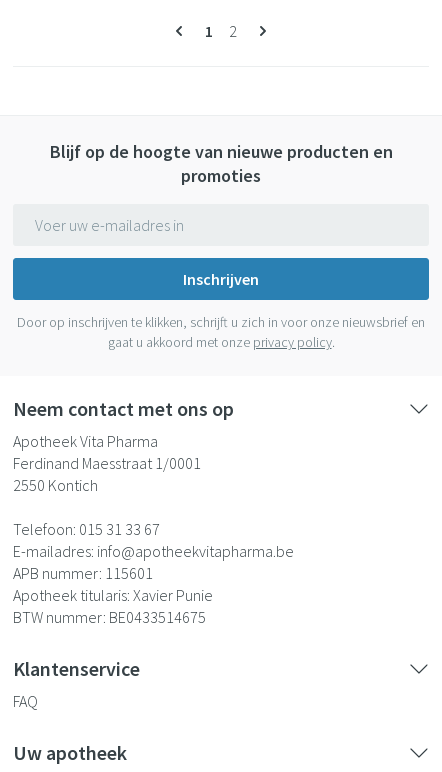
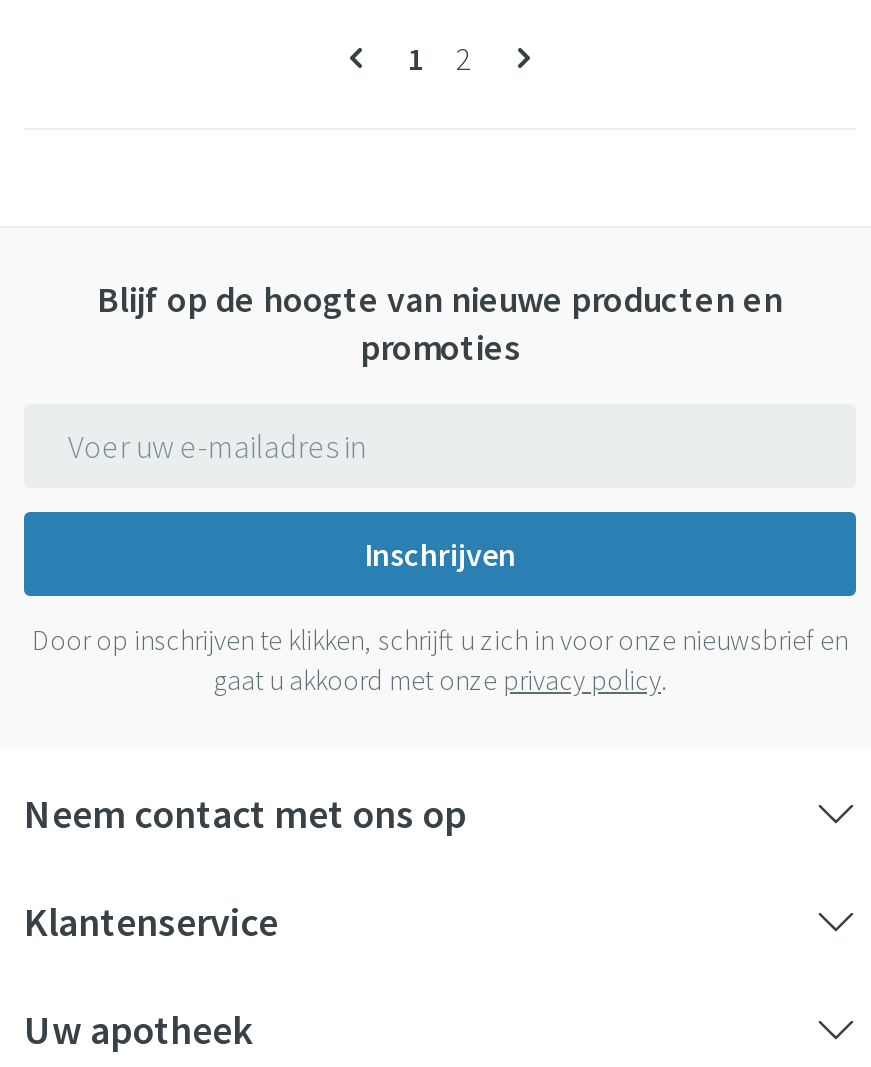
- Apotheek Vita Pharma
- Ferdinand Maesstraat 1/0001
- 2550 Kontich
- Telefoon: 015 31 33 67
- E-mailadres: info@apotheekvitapharma.be
- APB nummer: 115601
- Apotheek titularis: Xavier Punie
- BTW nummer: BE0433514675

- FAQ
